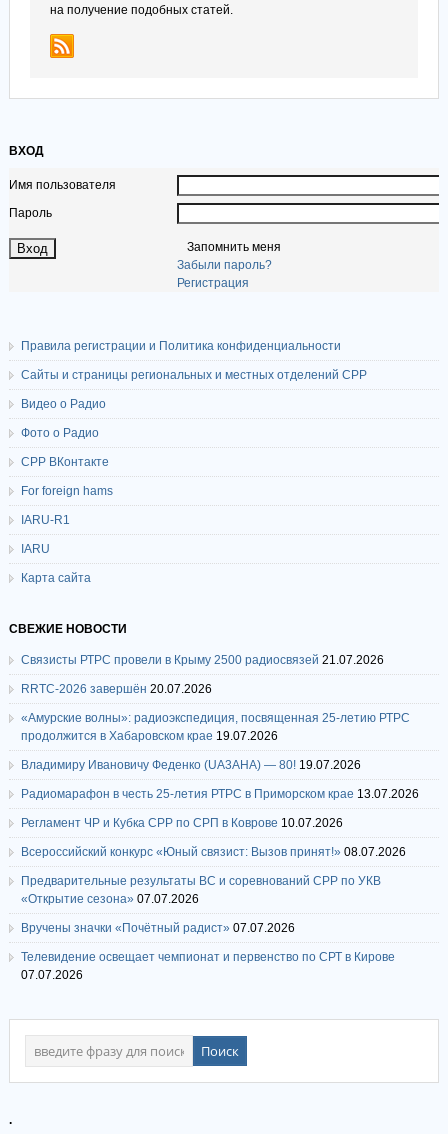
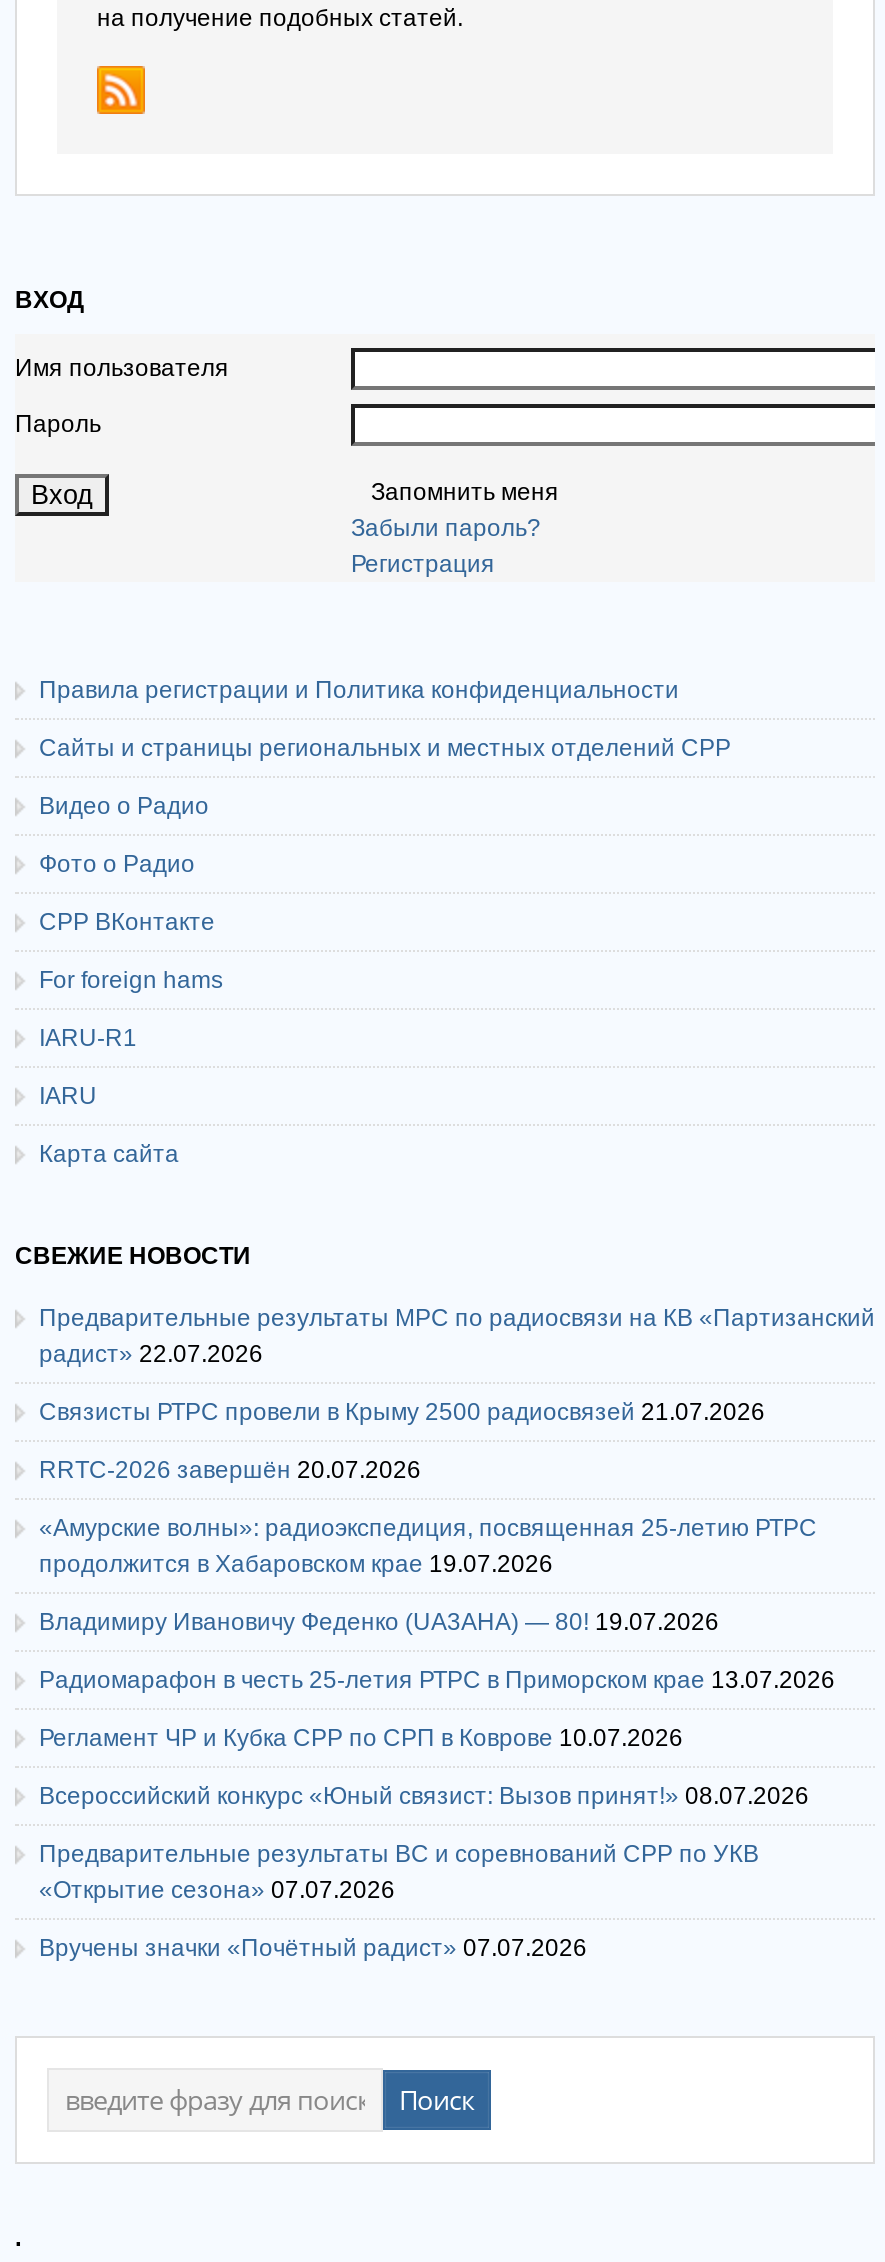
+ Предварительные результаты МРС по радиосвязи на КВ «Партизанский
+ радист» 22.07.2026

moved down: Связисты РТРС провели в Крыму 2500 радиосвязей 21.07.2026 | RRTC-2026 завершён 20.07.2026 | «Амурские волны»: радиоэкспедиция, посвященная 25-летию РТРС | ... | «Открытие сезона» 07.07.2026 | Вручены значки «Почётный радист» 07.07.2026

- Телевидение освещает чемпионат и первенство по СРТ в Кирове
- 07.07.2026
